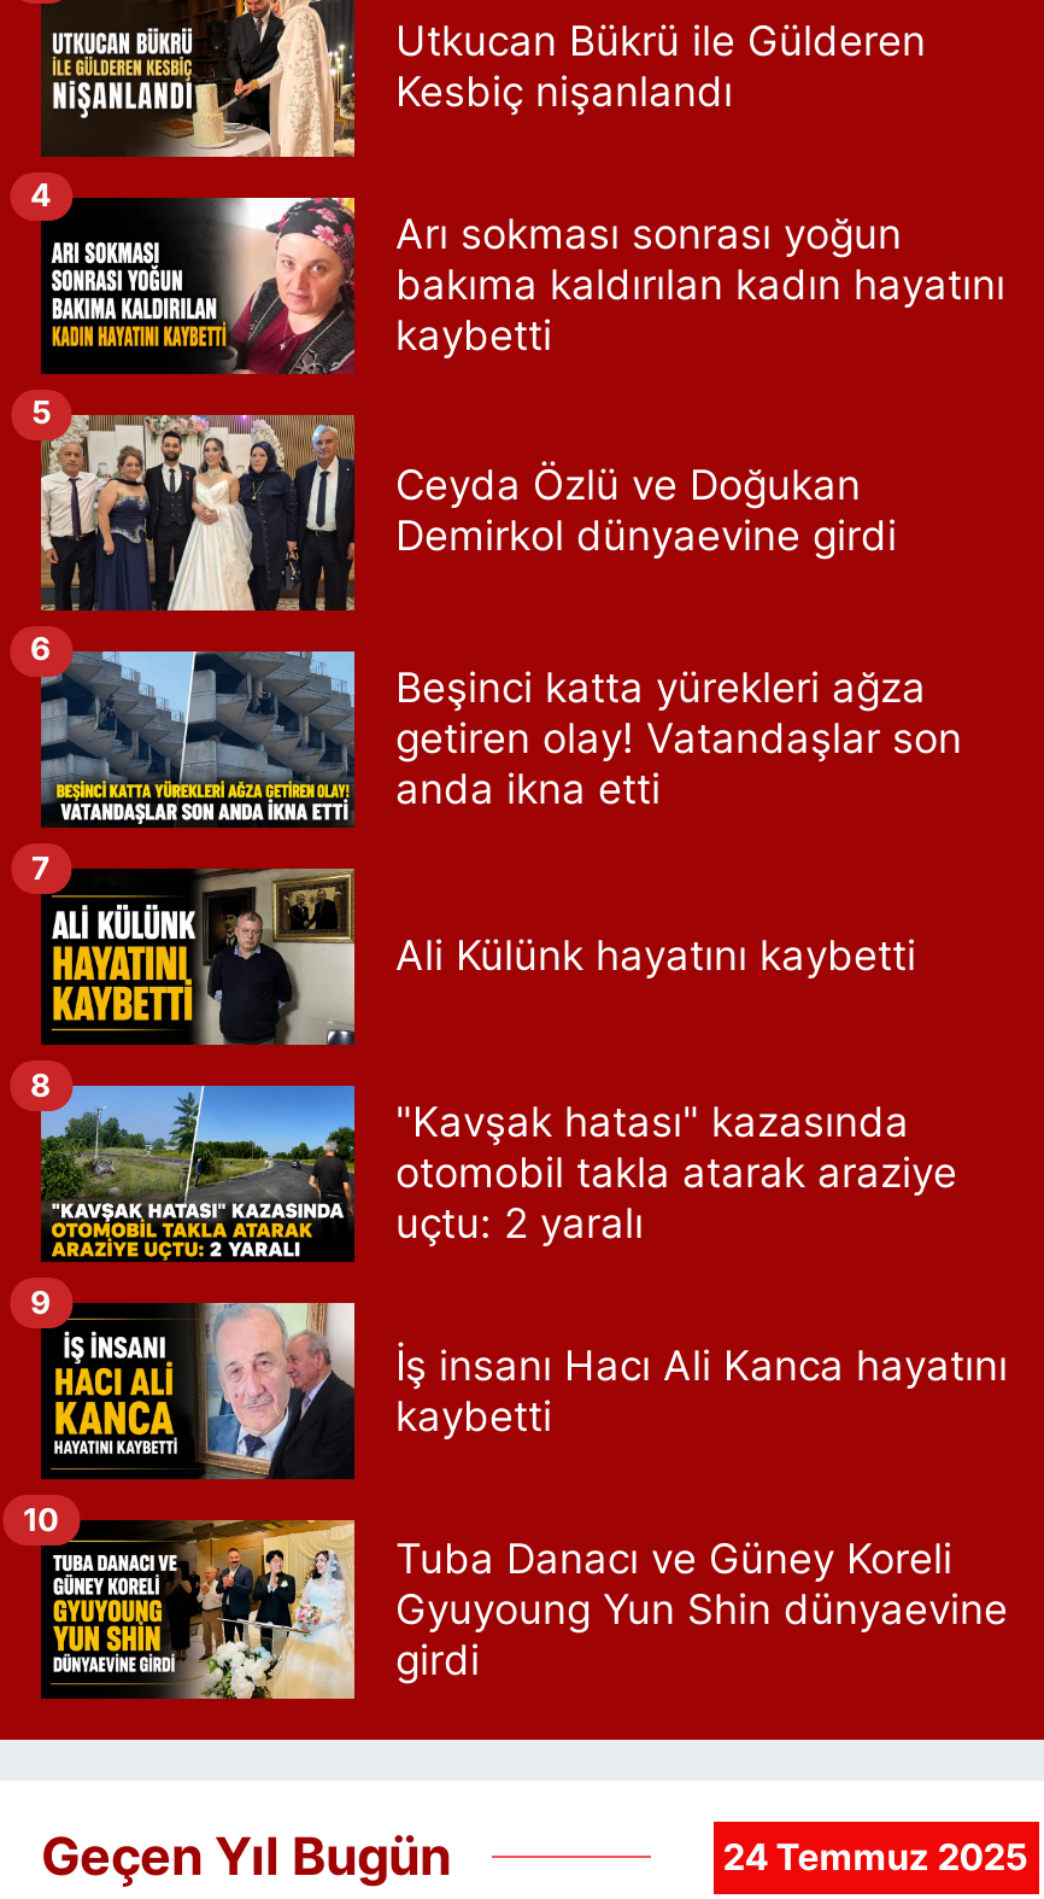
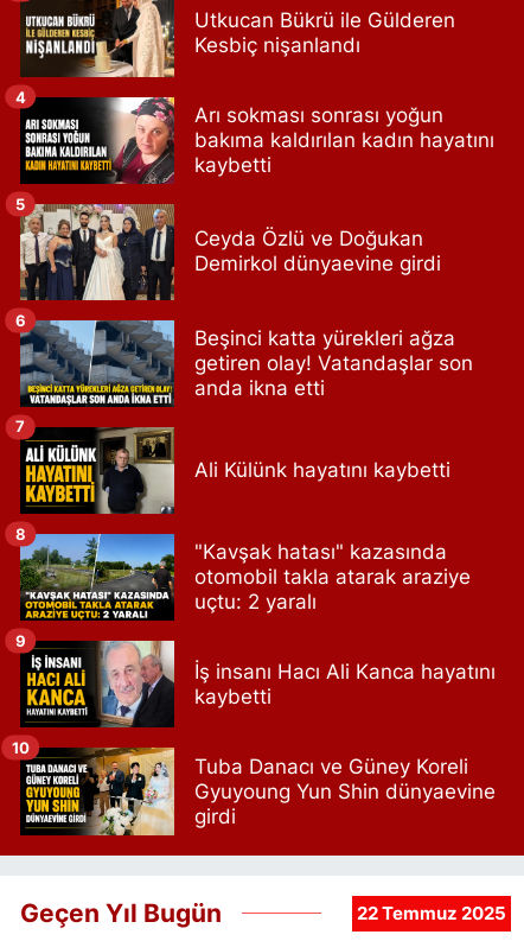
- 24 Temmuz 2025
+ 22 Temmuz 2025
